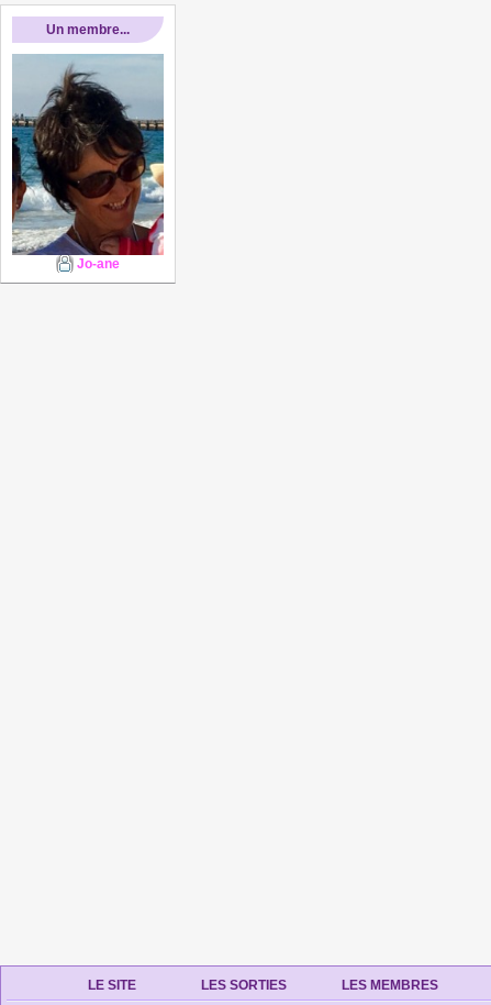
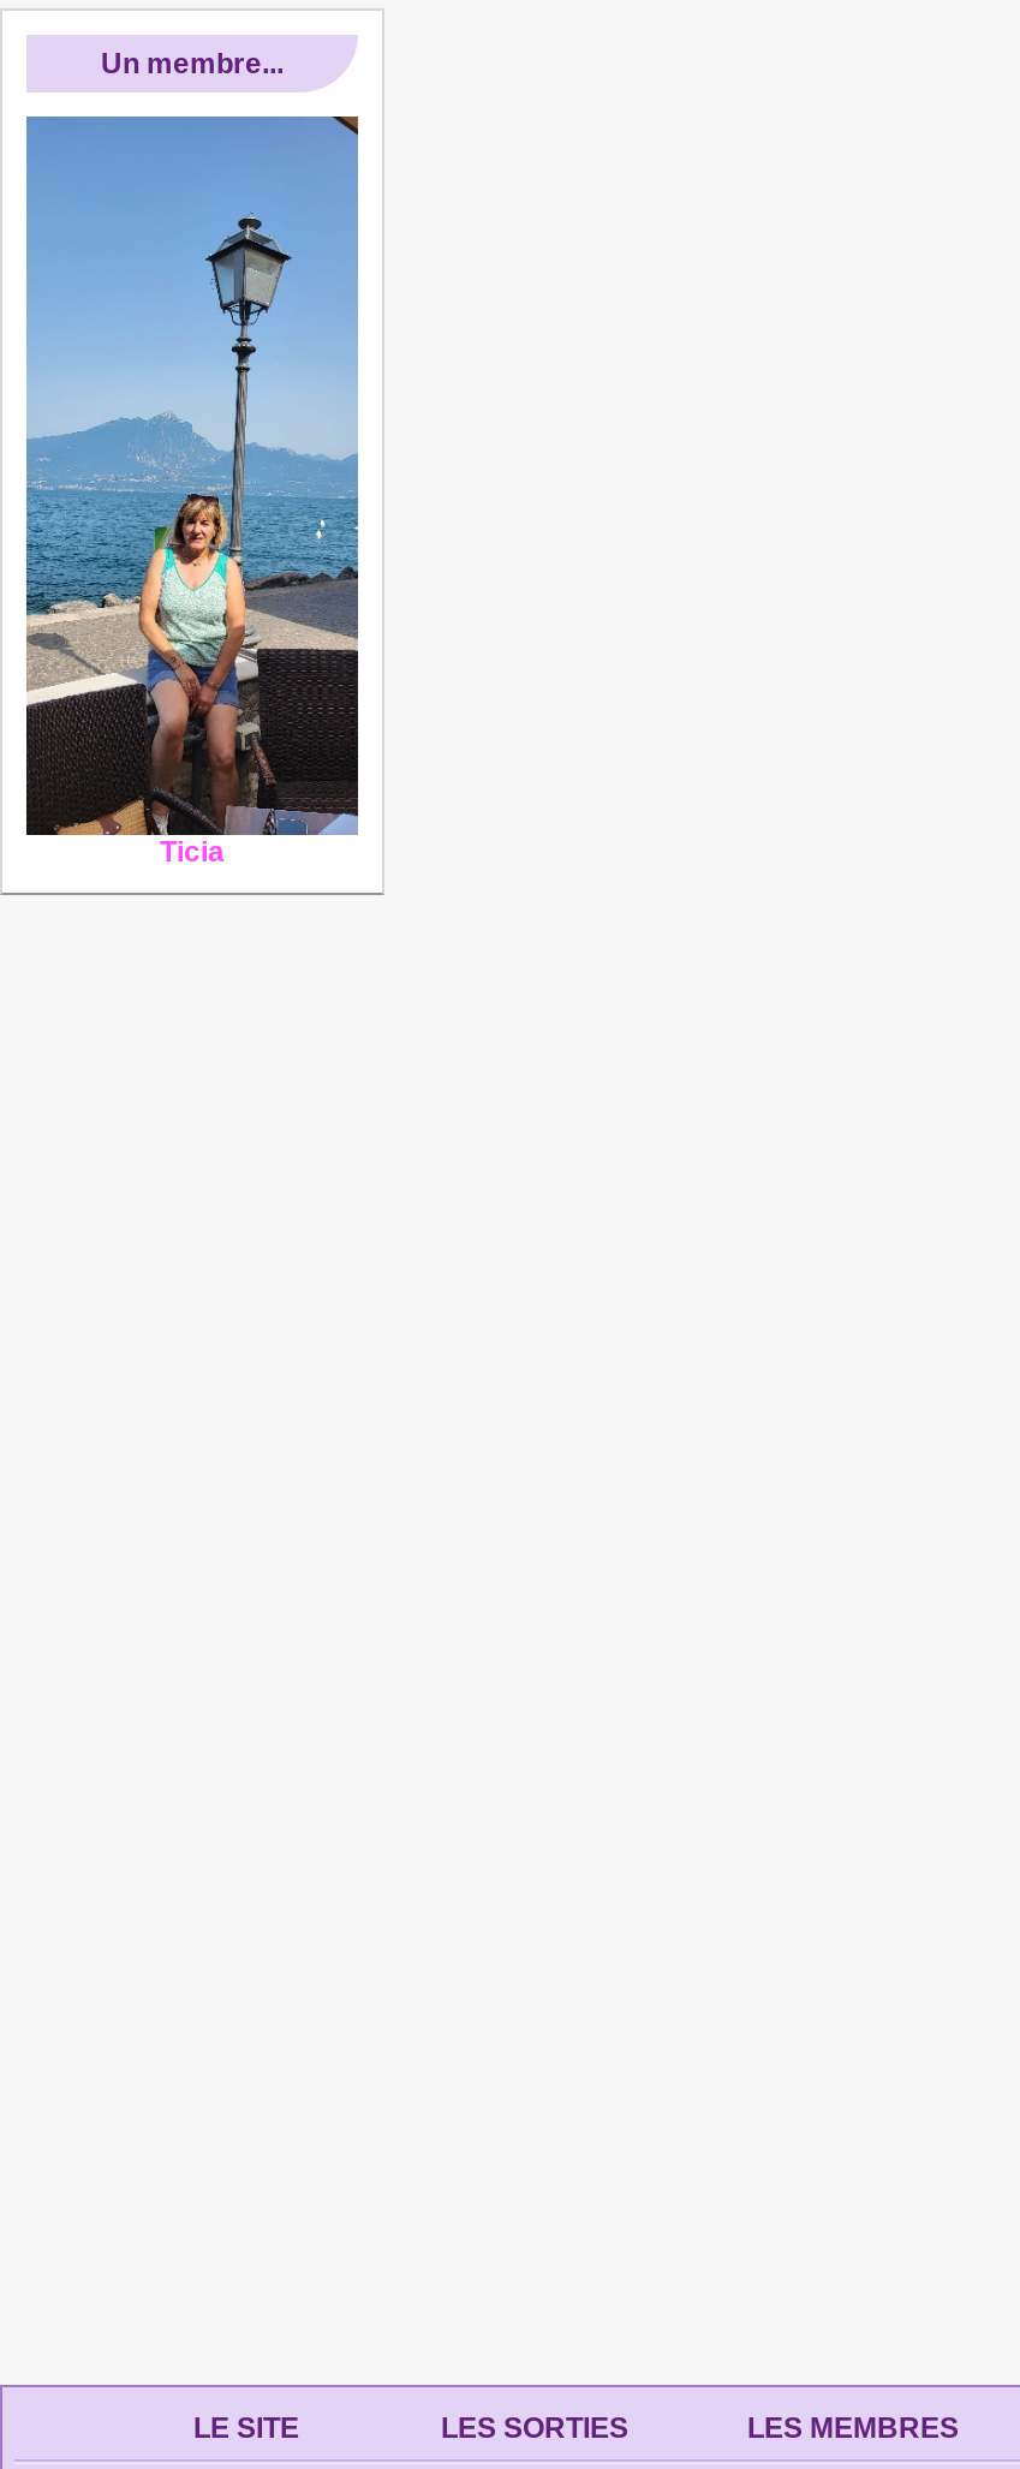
- [image]
- Jo-ane
+ [image]
+ Ticia
